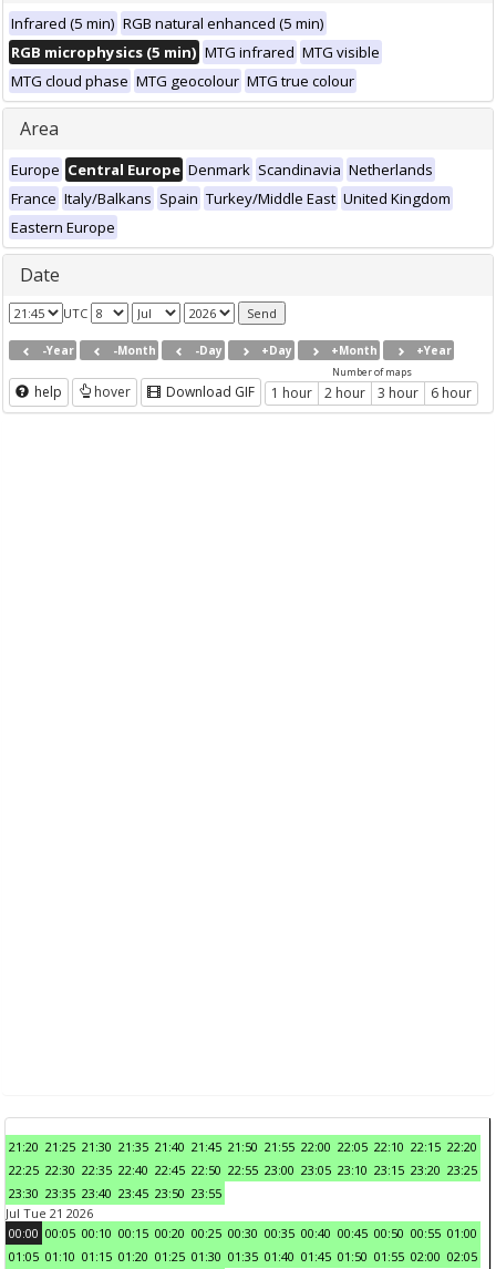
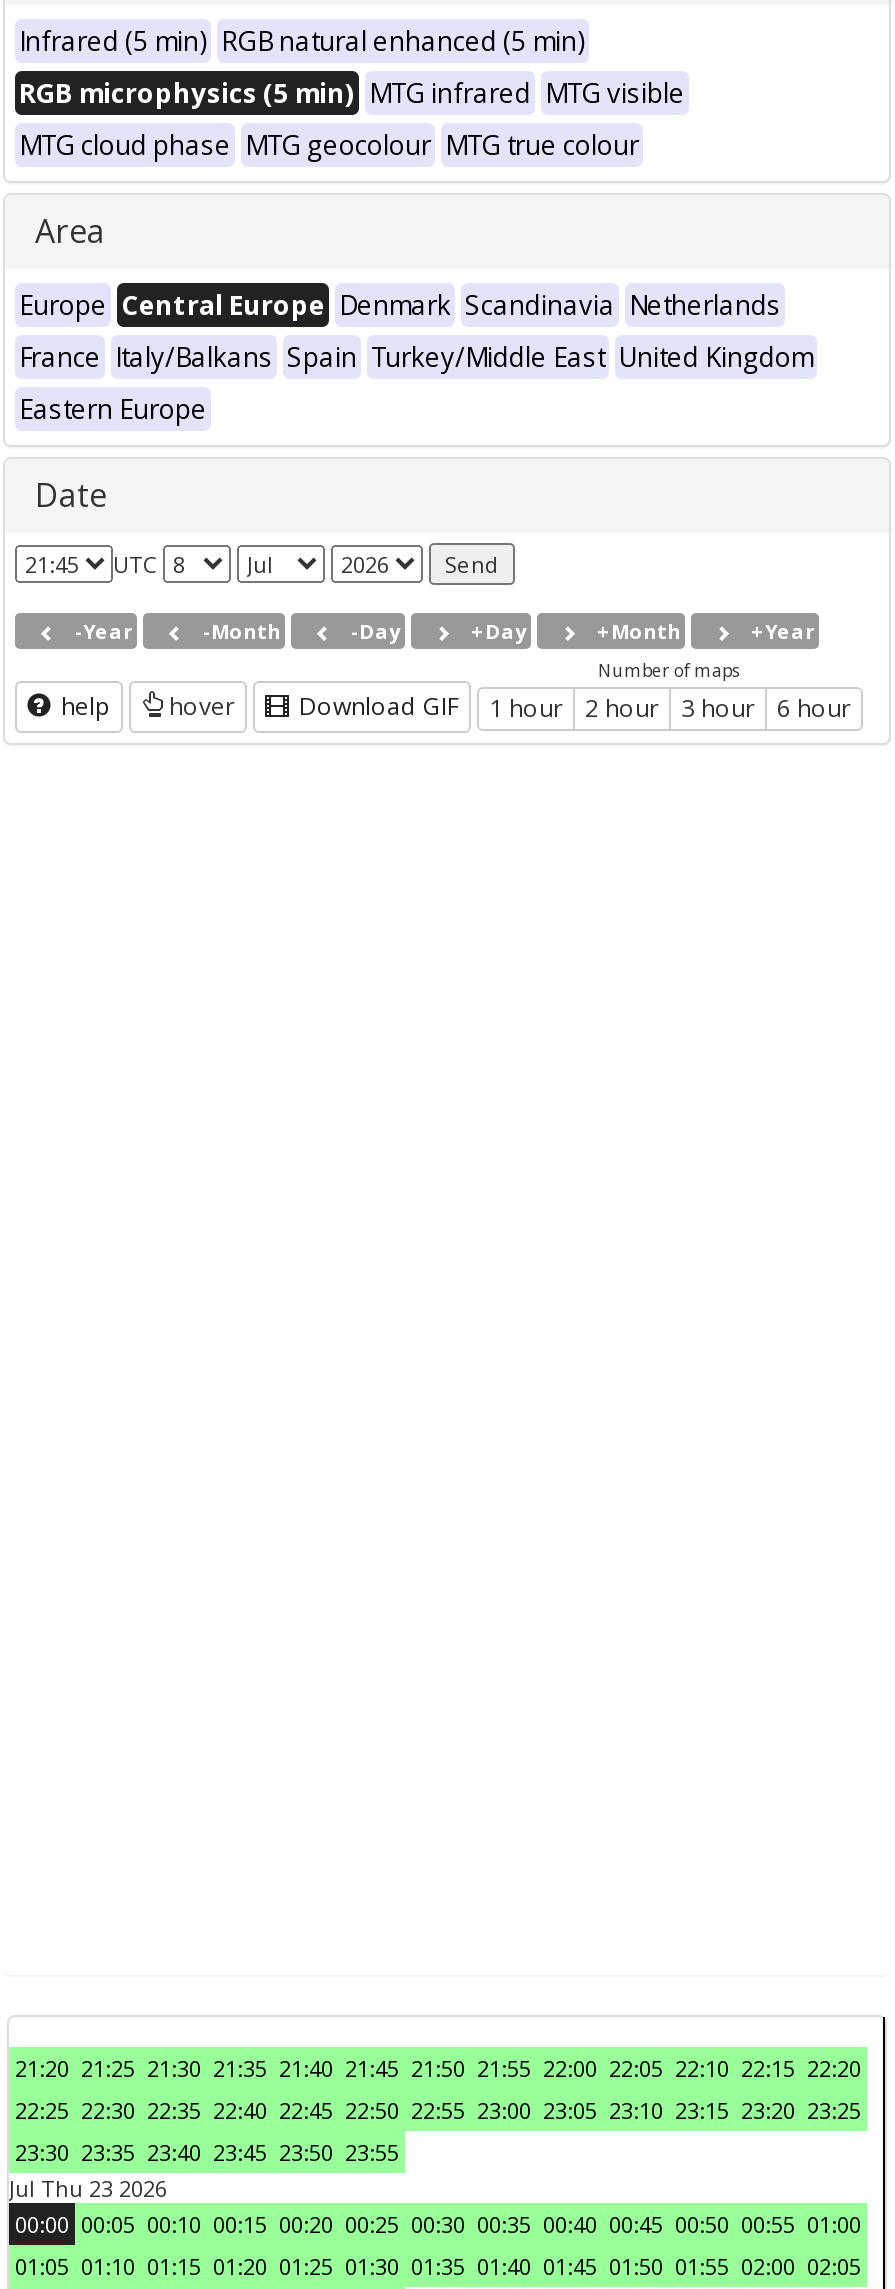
- Jul Tue 21 2026
+ Jul Thu 23 2026
